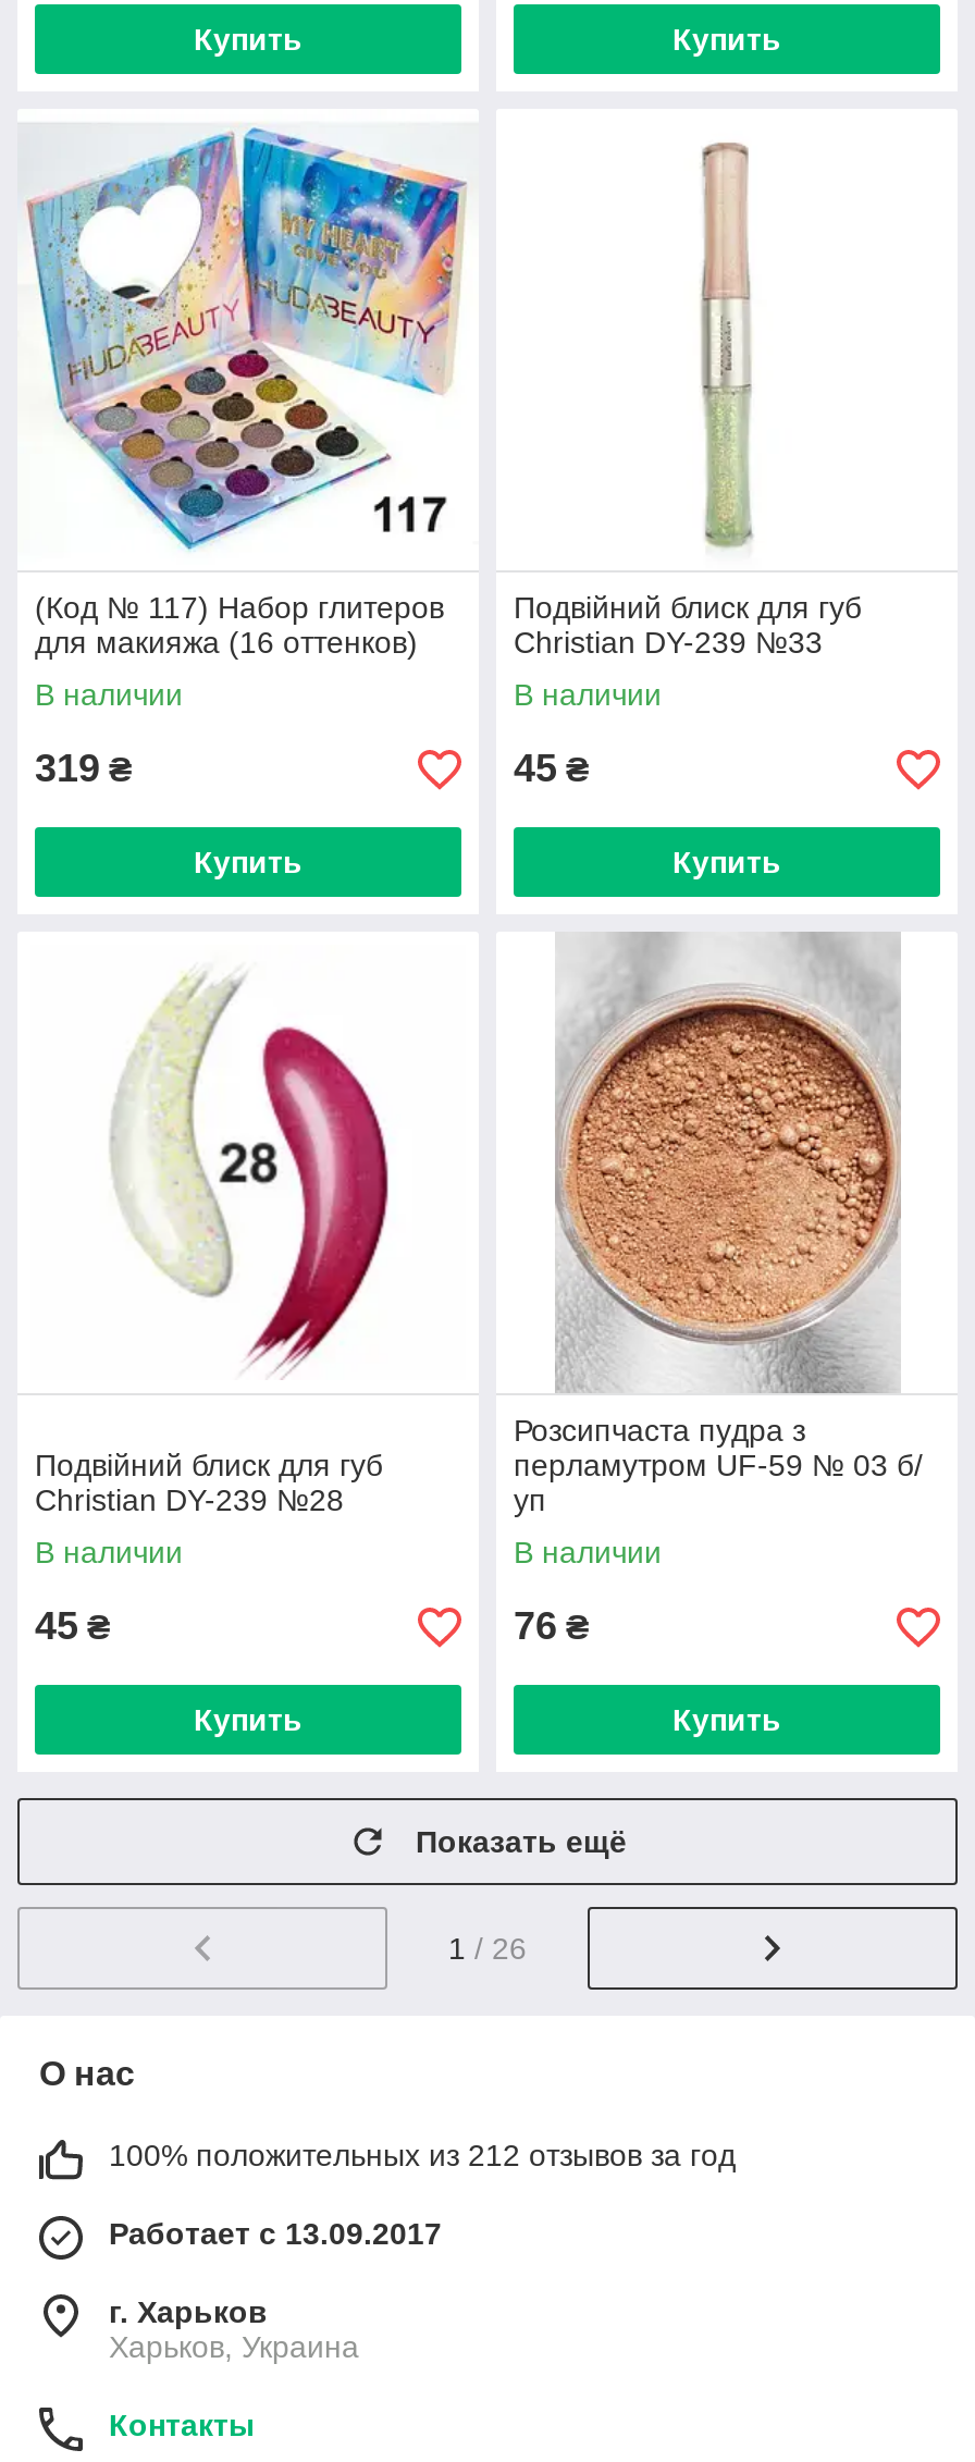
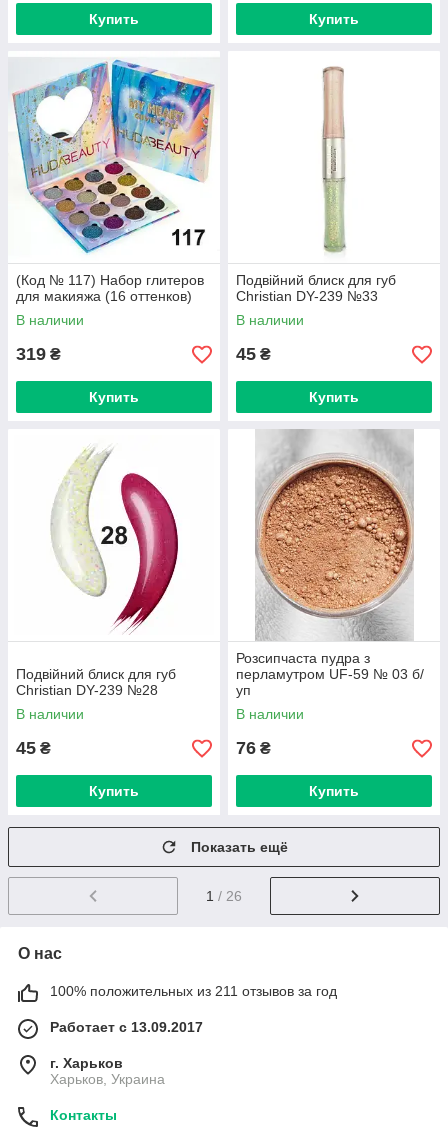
- 100% положительных из 212 отзывов за год
+ 100% положительных из 211 отзывов за год
